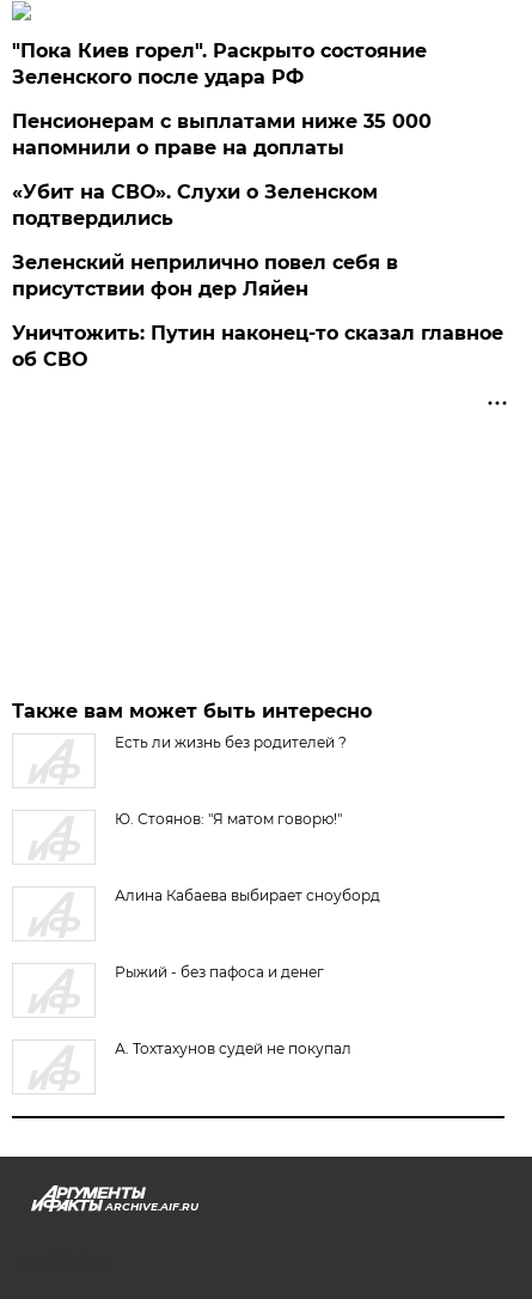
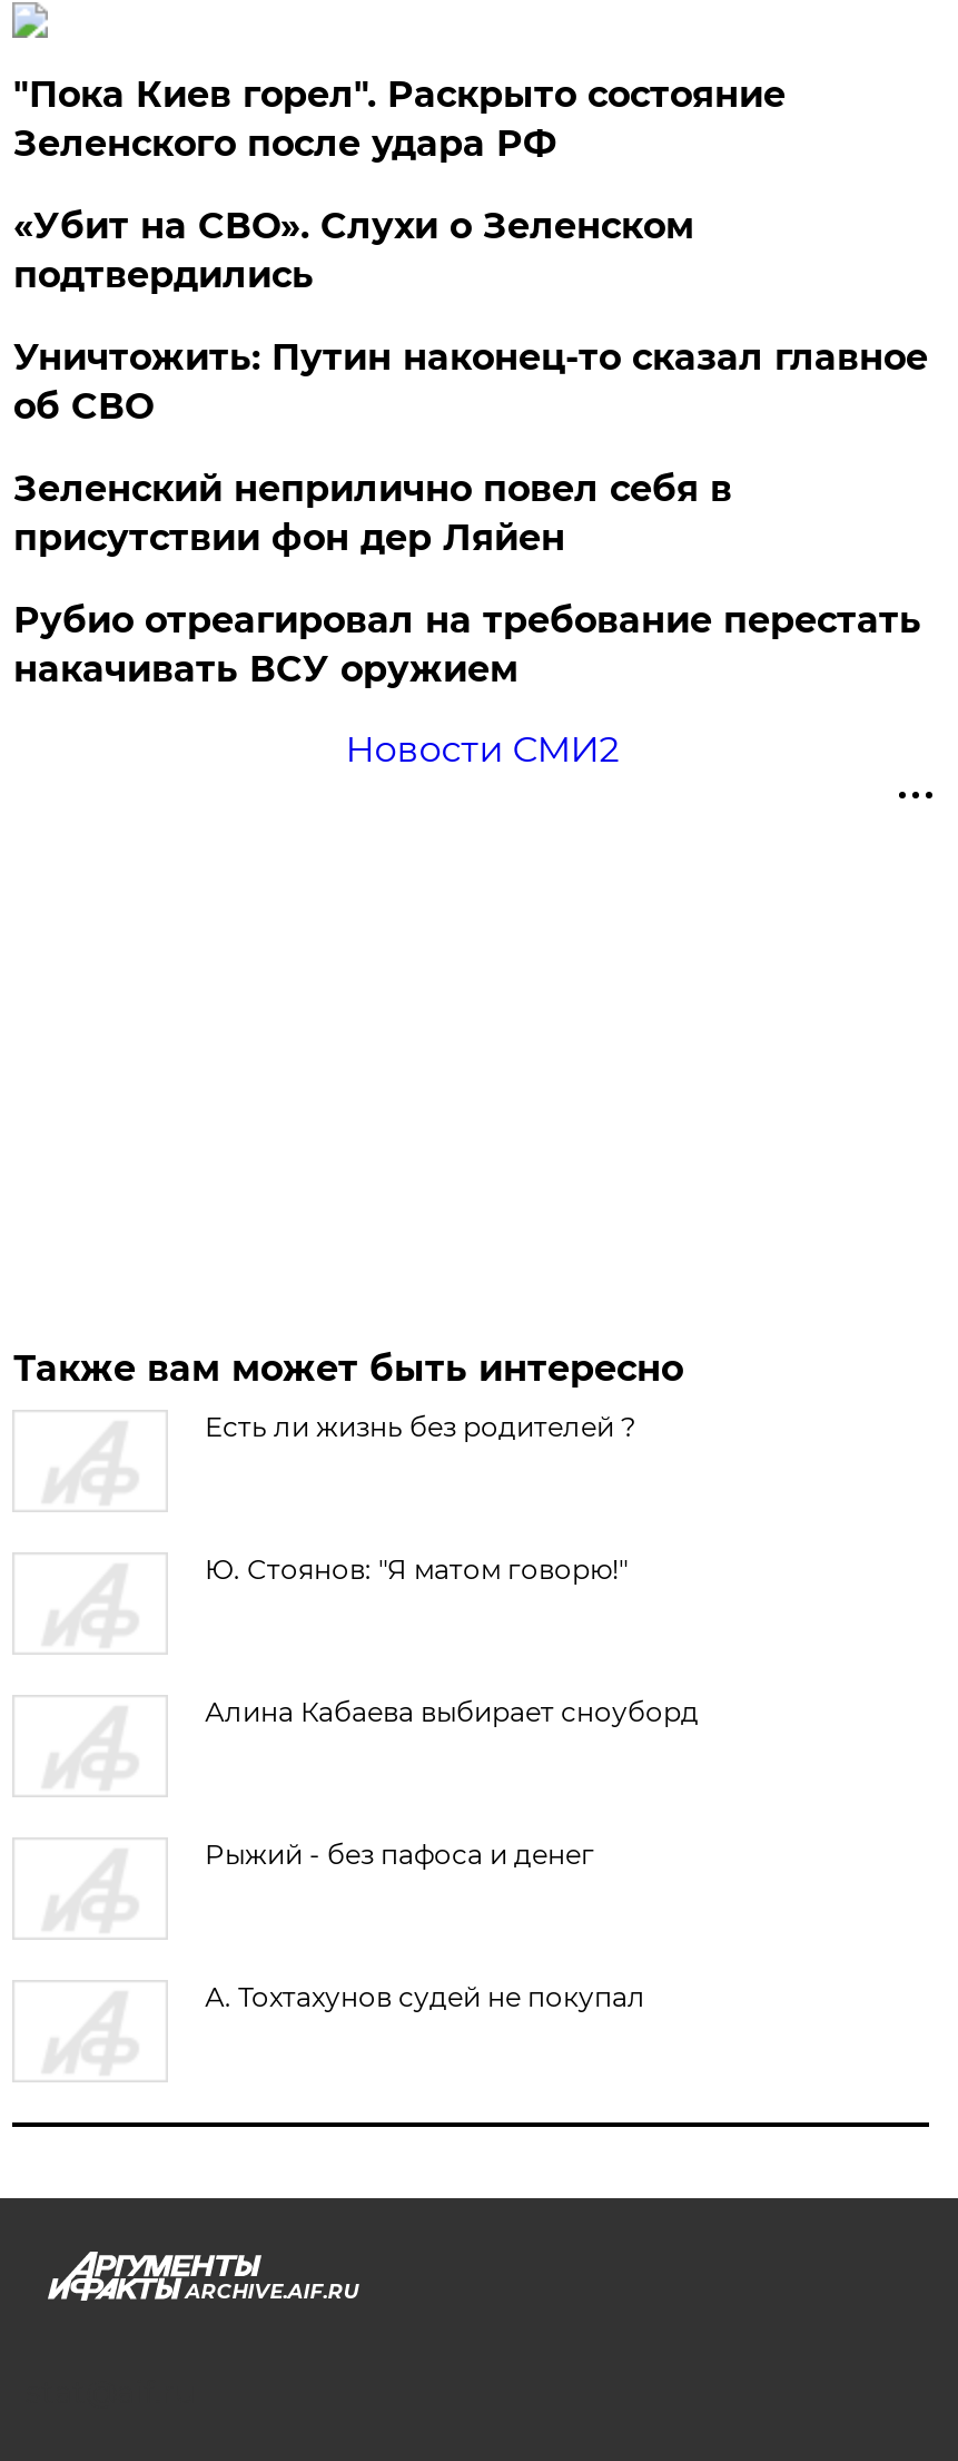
- Пенсионерам с выплатами ниже 35 000
- напомнили о праве на доплаты

moved up: «Убит на СВО». Слухи о Зеленском | подтвердились

+ Рубио отреагировал на требование перестать
+ накачивать ВСУ оружием
+ Новости СМИ2

moved up: Уничтожить: Путин наконец-то сказал главное | об СВО
